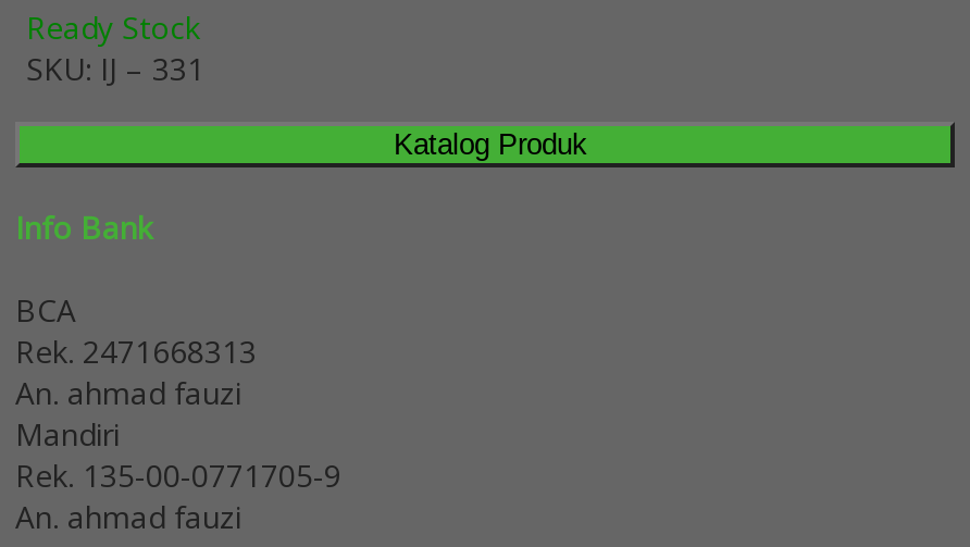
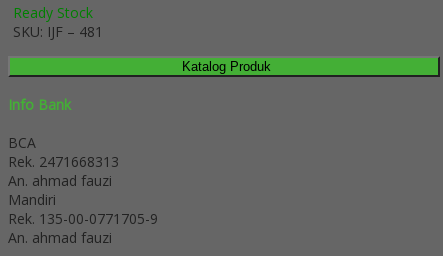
- SKU: IJ – 331
+ SKU: IJF – 481
